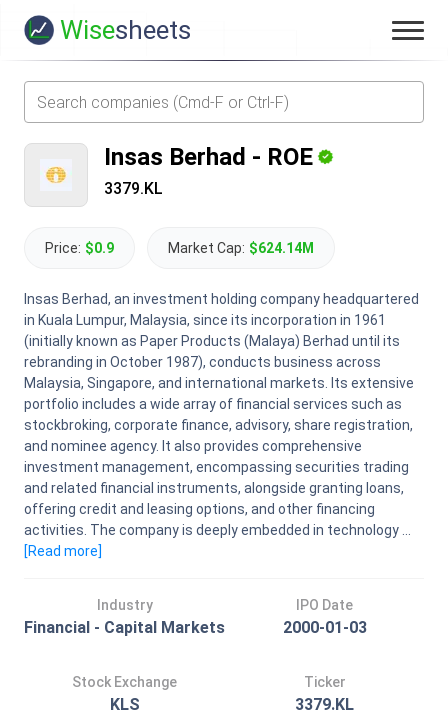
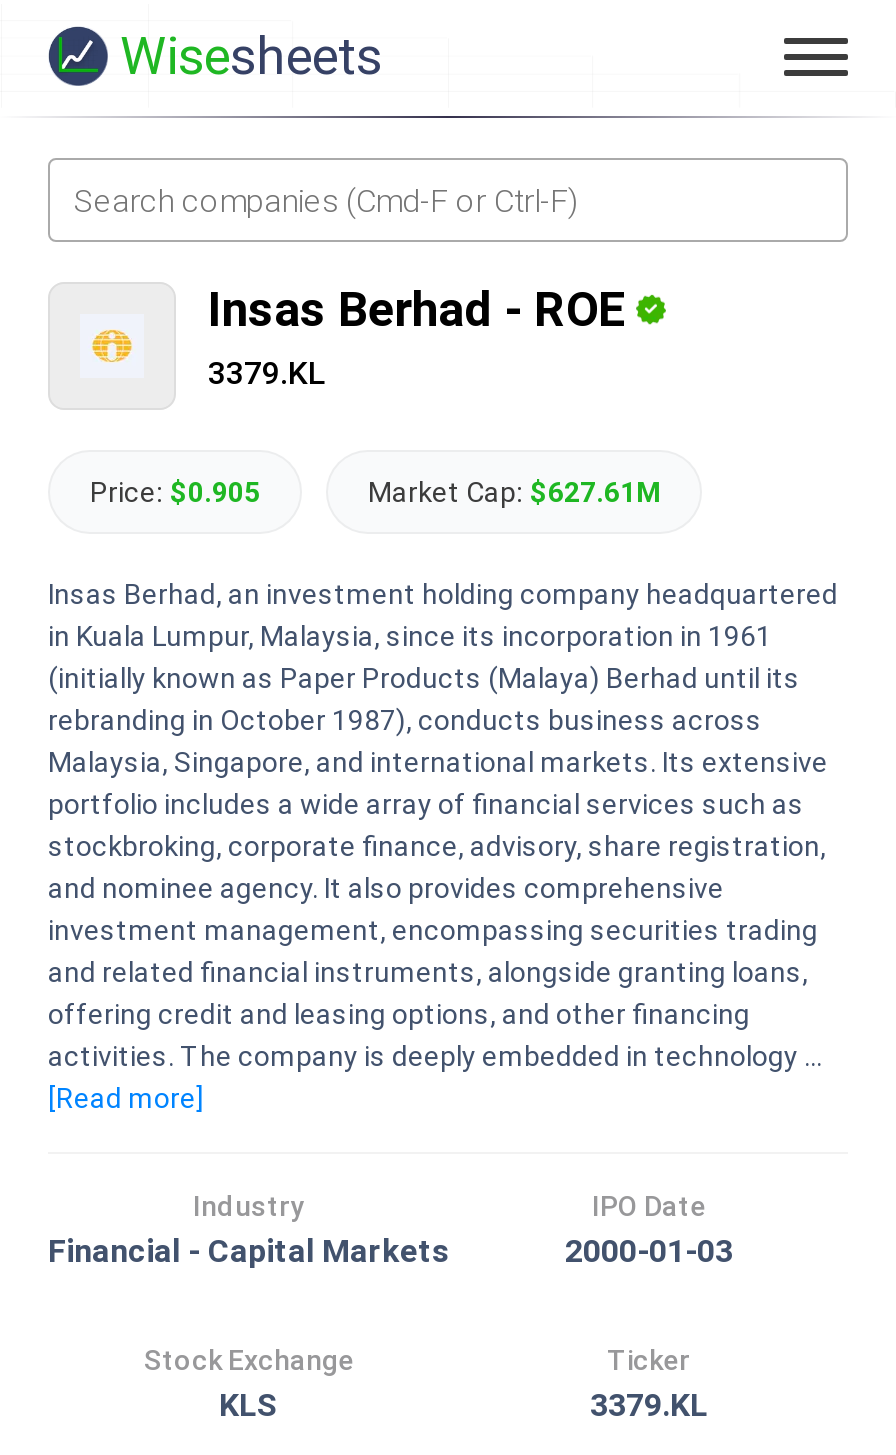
- Price: $0.9
+ Price: $0.905

- Market Cap: $624.14M
+ Market Cap: $627.61M
